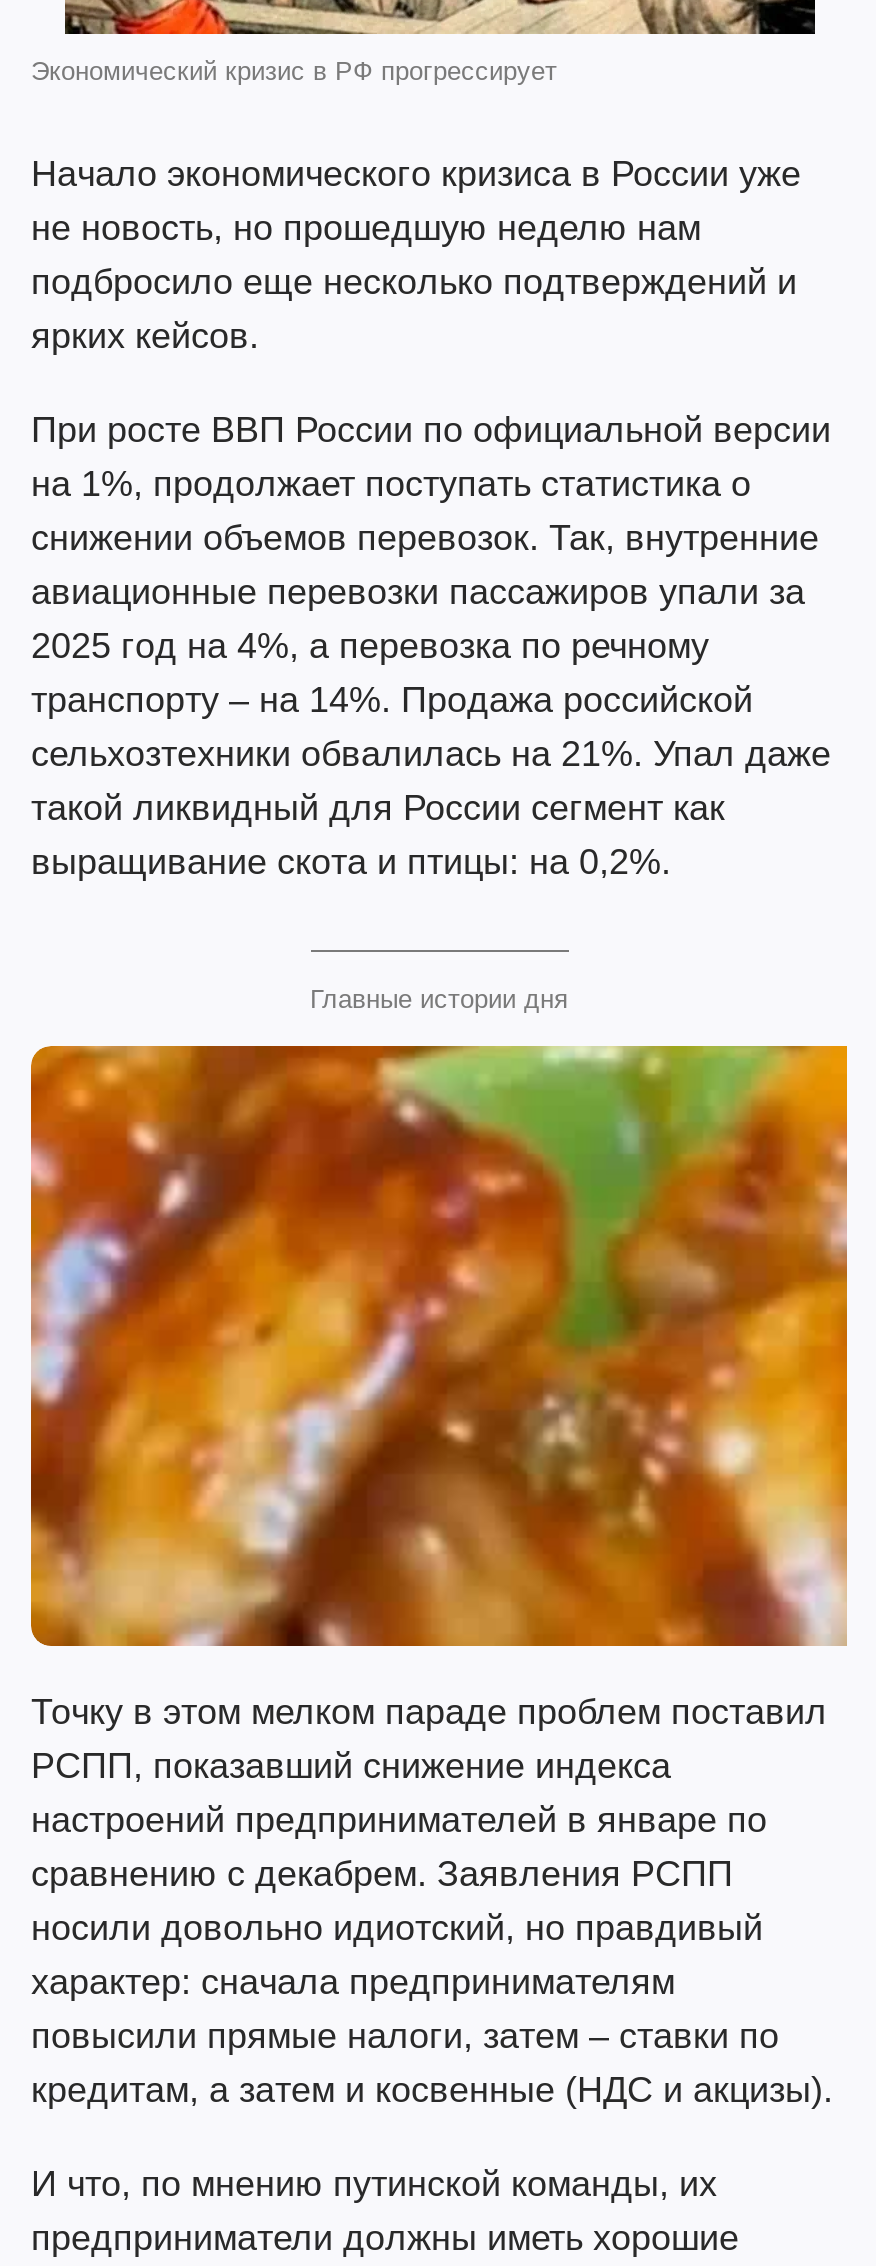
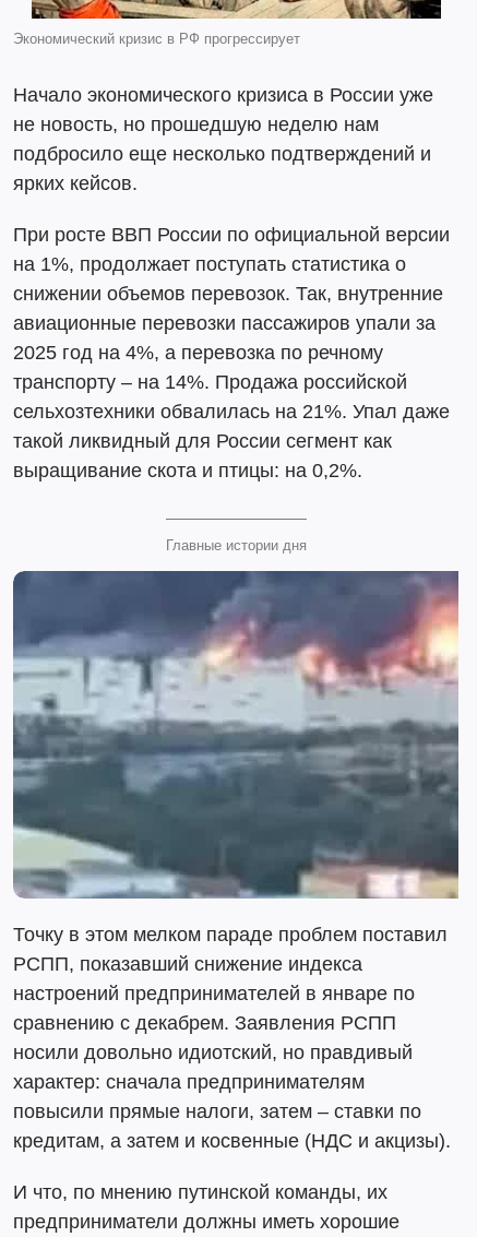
- [image]
+ [image]
